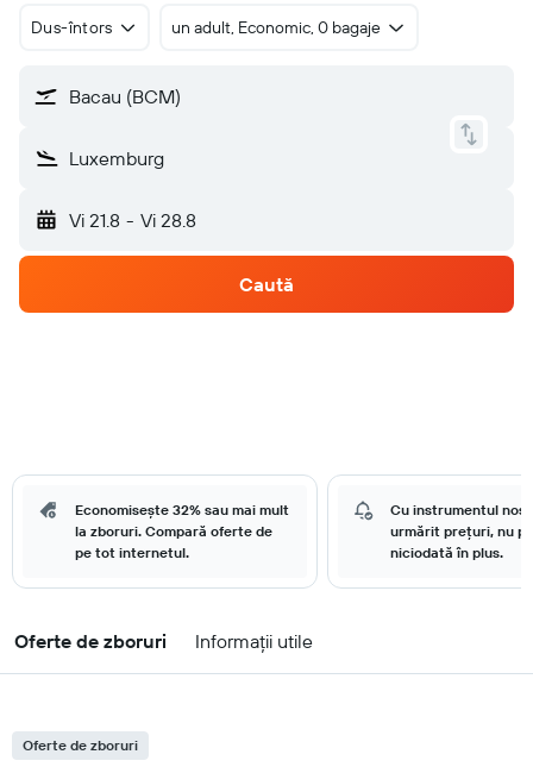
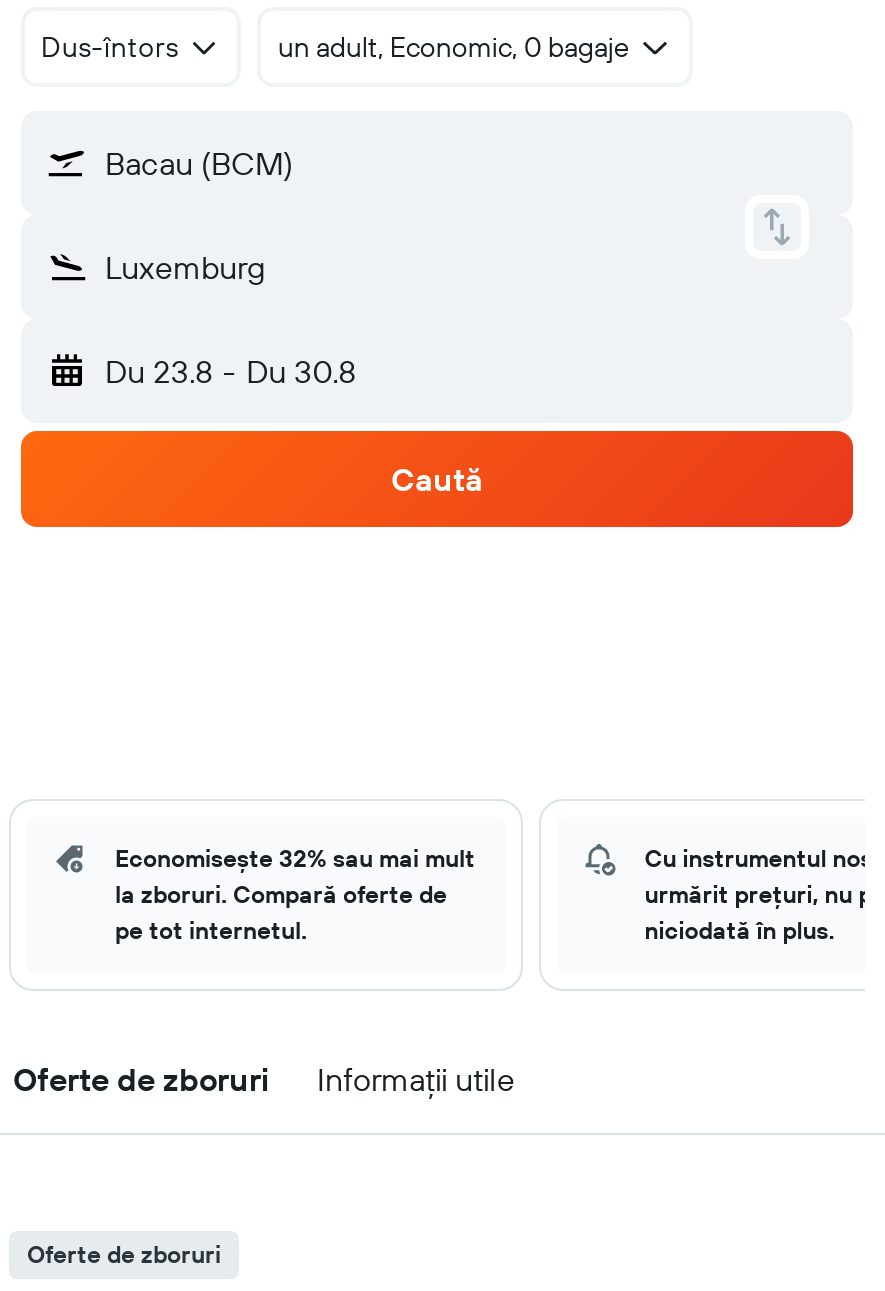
- Vi 21.8 - Vi 28.8
+ Du 23.8 - Du 30.8
